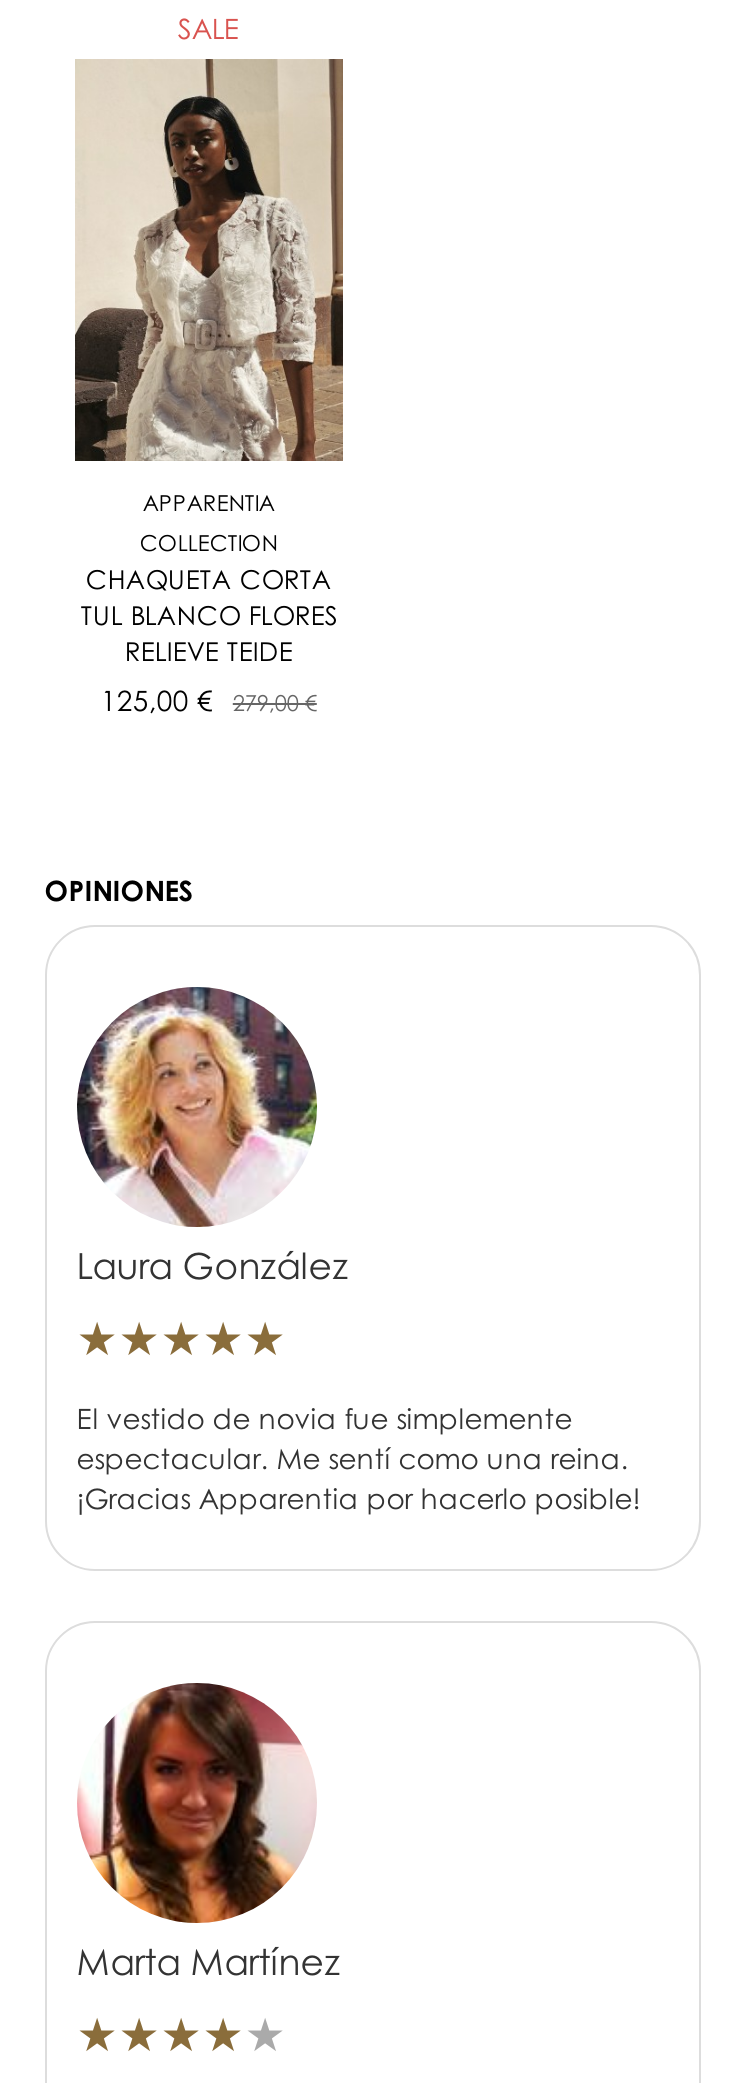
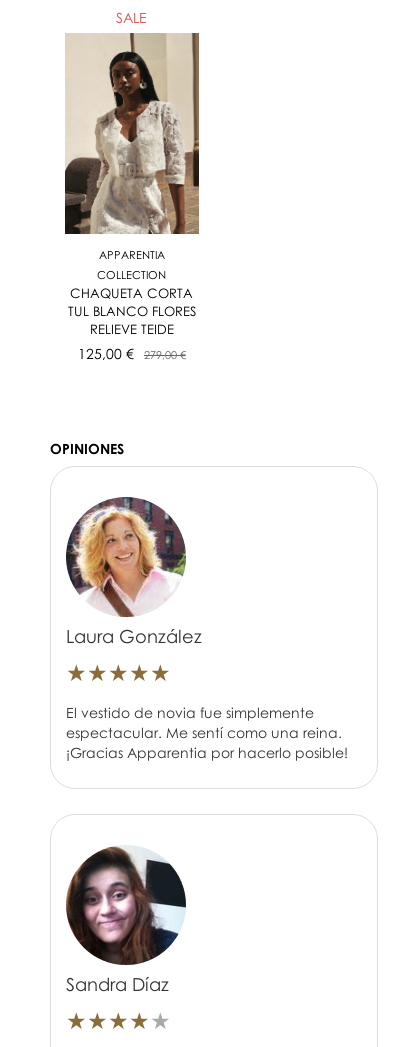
- [image]
- Marta Martínez
+ [image]
+ Sandra Díaz
